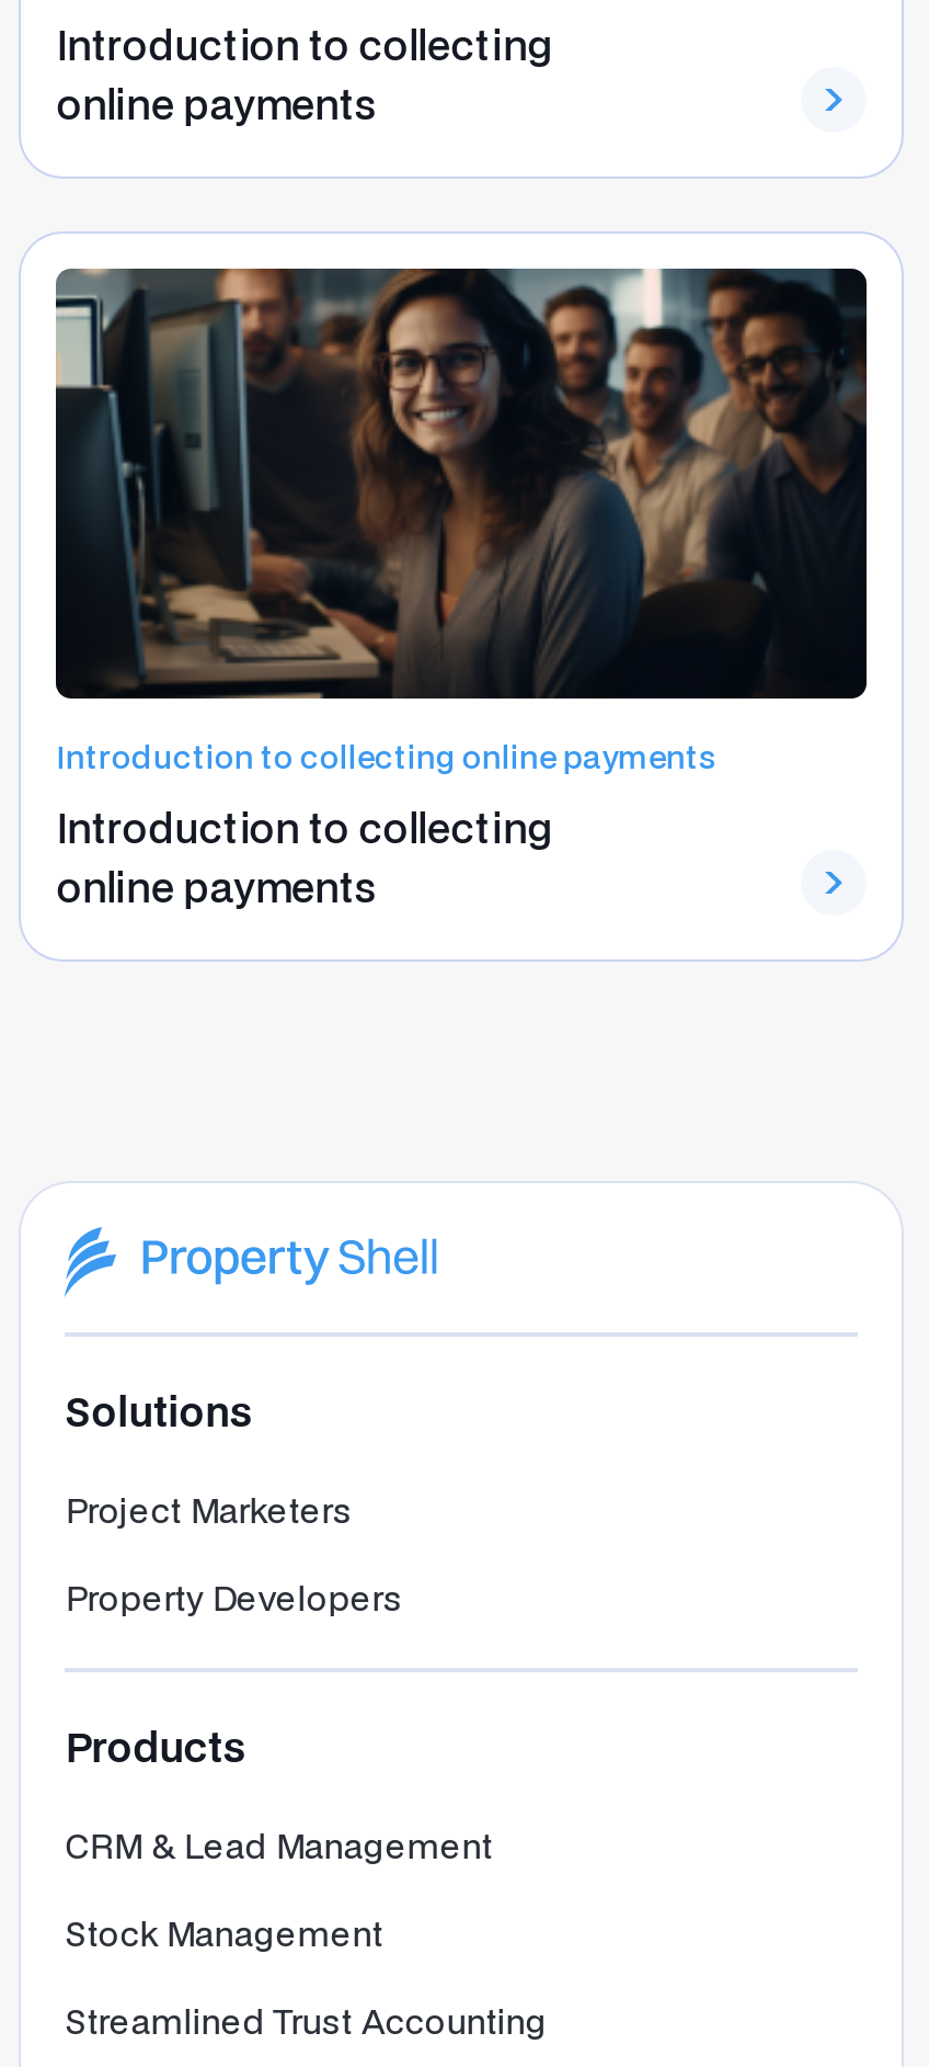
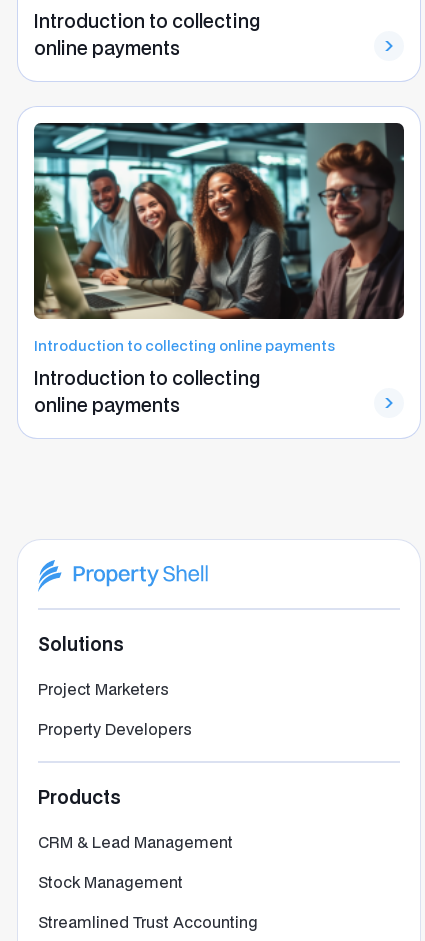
- [image]
+ [image]
